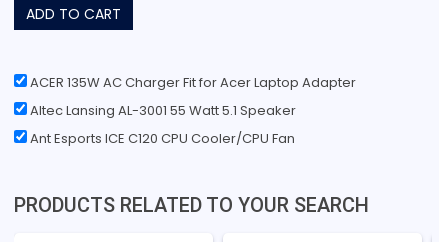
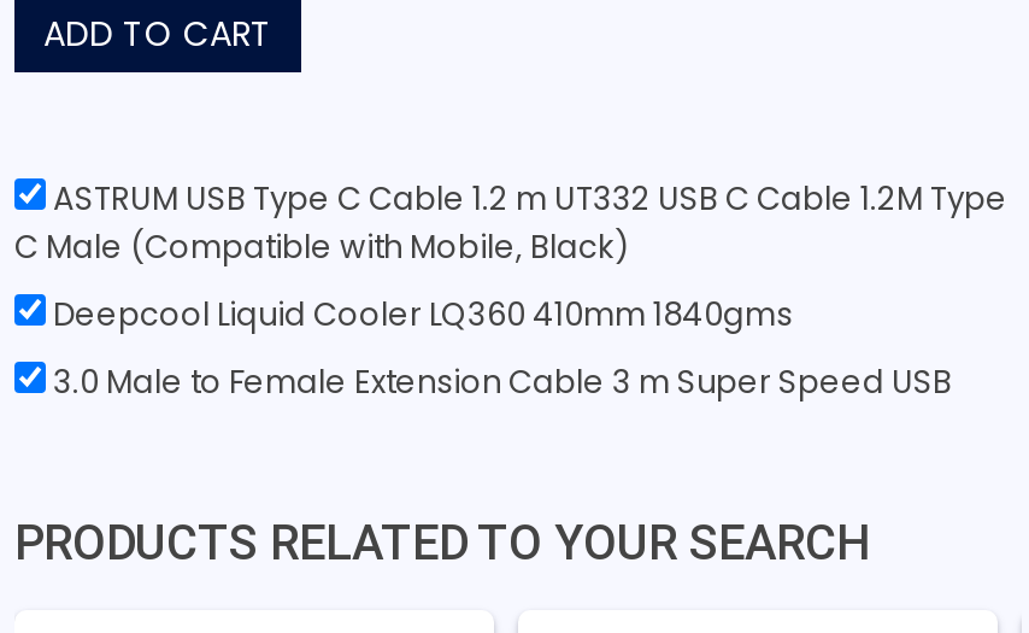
- ACER 135W AC Charger Fit for Acer Laptop Adapter
+ ASTRUM USB Type C Cable 1.2 m UT332 USB C Cable 1.2M Type
+ C Male (Compatible with Mobile, Black)

- Altec Lansing AL-3001 55 Watt 5.1 Speaker
+ Deepcool Liquid Cooler LQ360 410mm 1840gms

- Ant Esports ICE C120 CPU Cooler/CPU Fan
+ 3.0 Male to Female Extension Cable 3 m Super Speed USB
